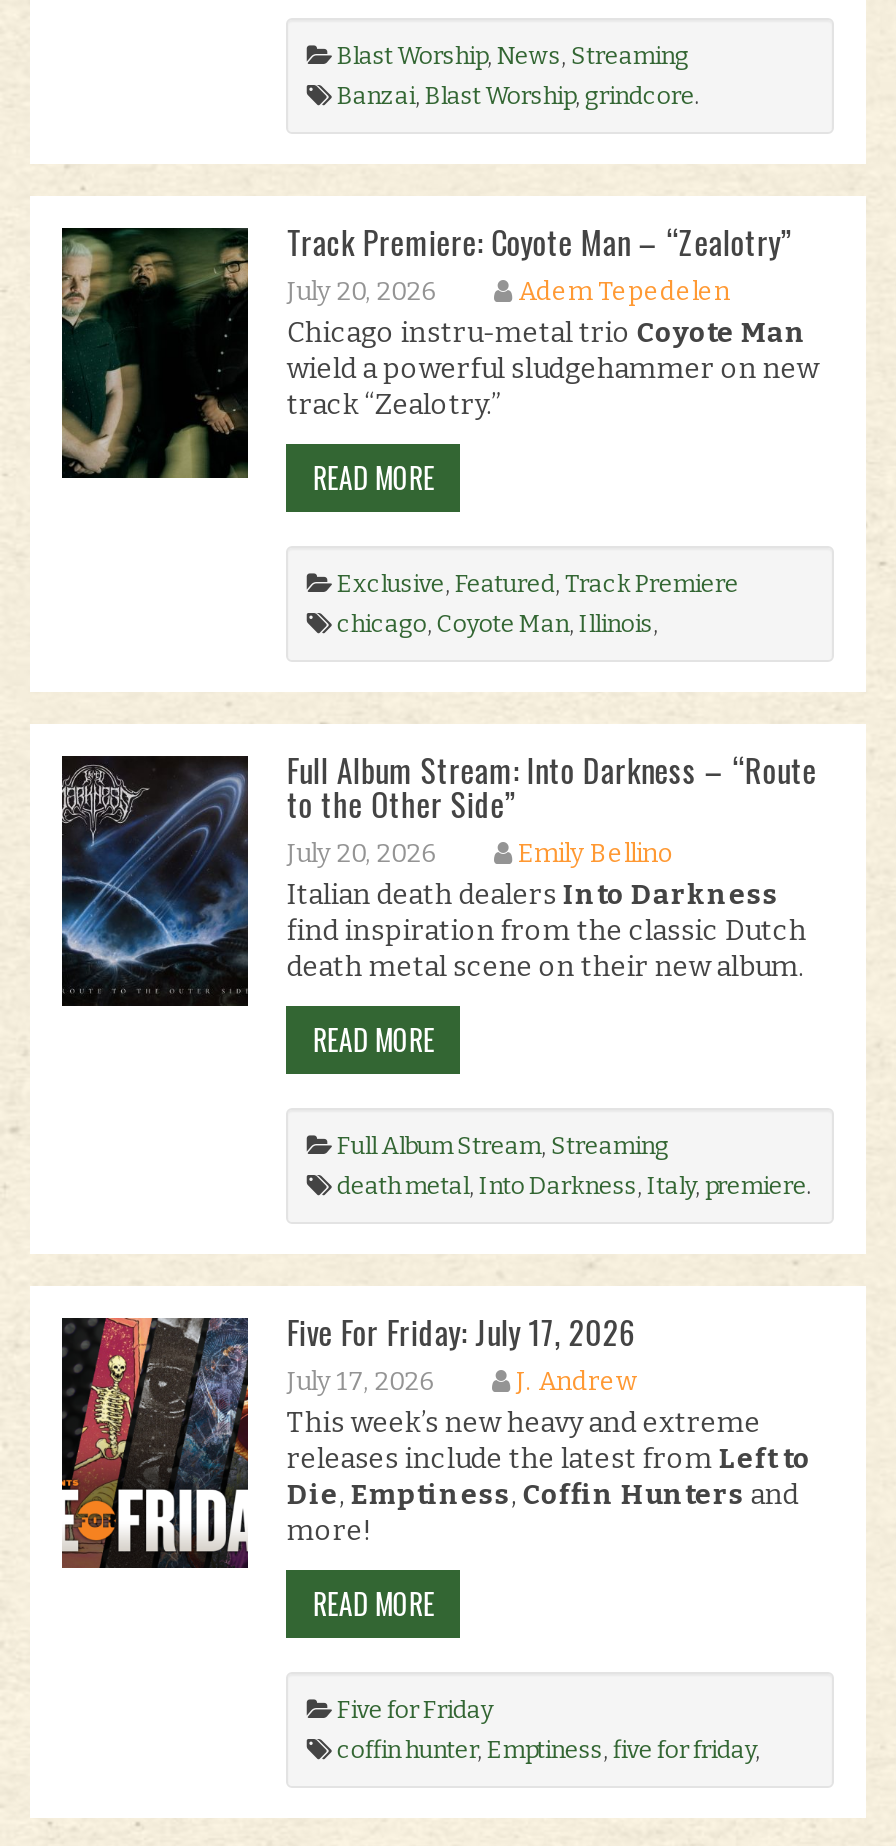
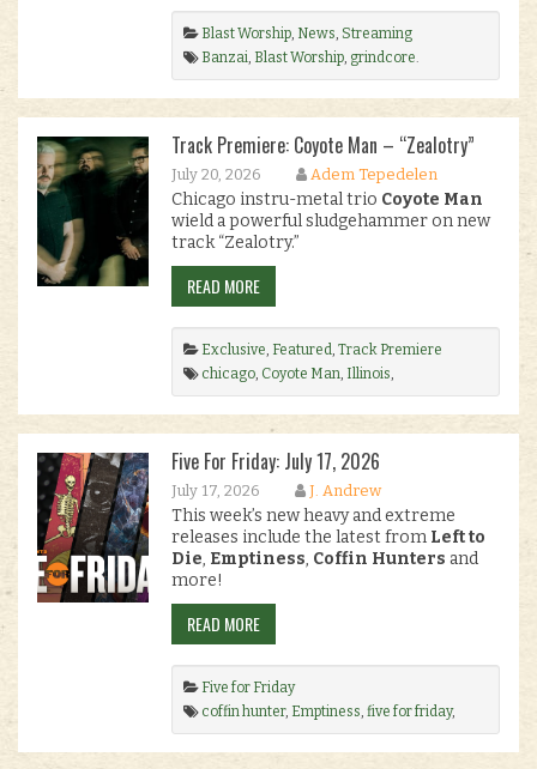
- [image]
- Full Album Stream: Into Darkness – “Route
- to the Other Side”
- July 20, 2026
- Emily Bellino
- Italian death dealers Into Darkness
- find inspiration from the classic Dutch
- death metal scene on their new album.
- READ MORE
- Full Album Stream, Streaming
- death metal, Into Darkness, Italy, premiere.
